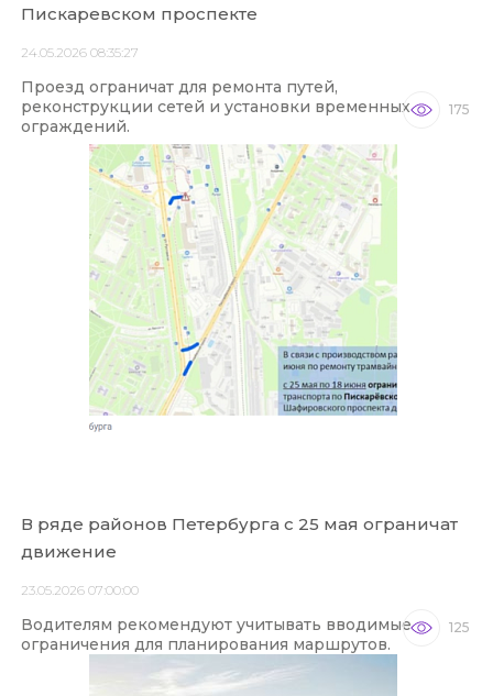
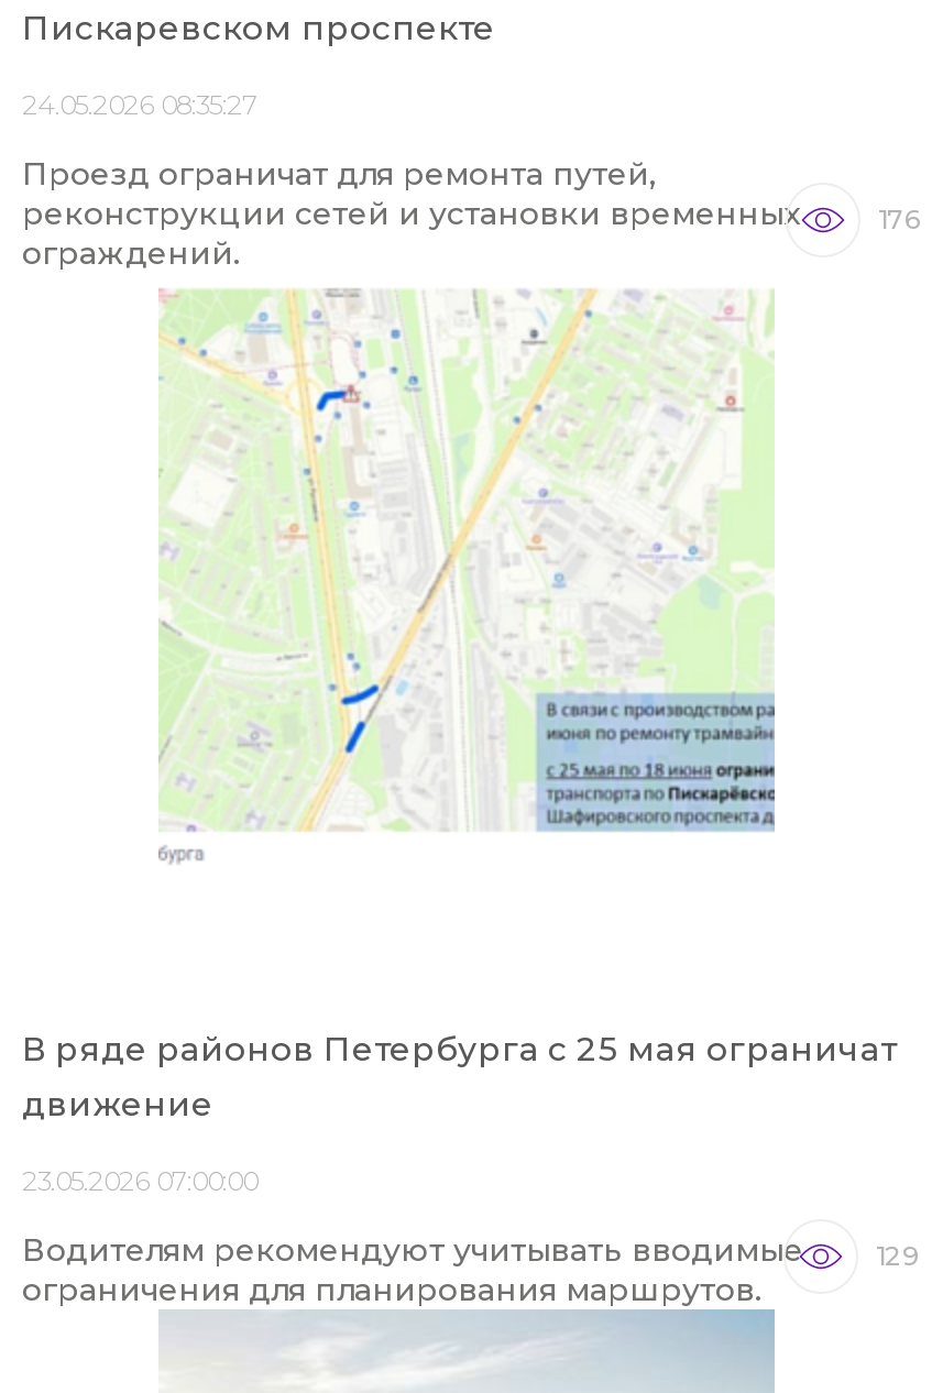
- 175
+ 176

- 125
+ 129
